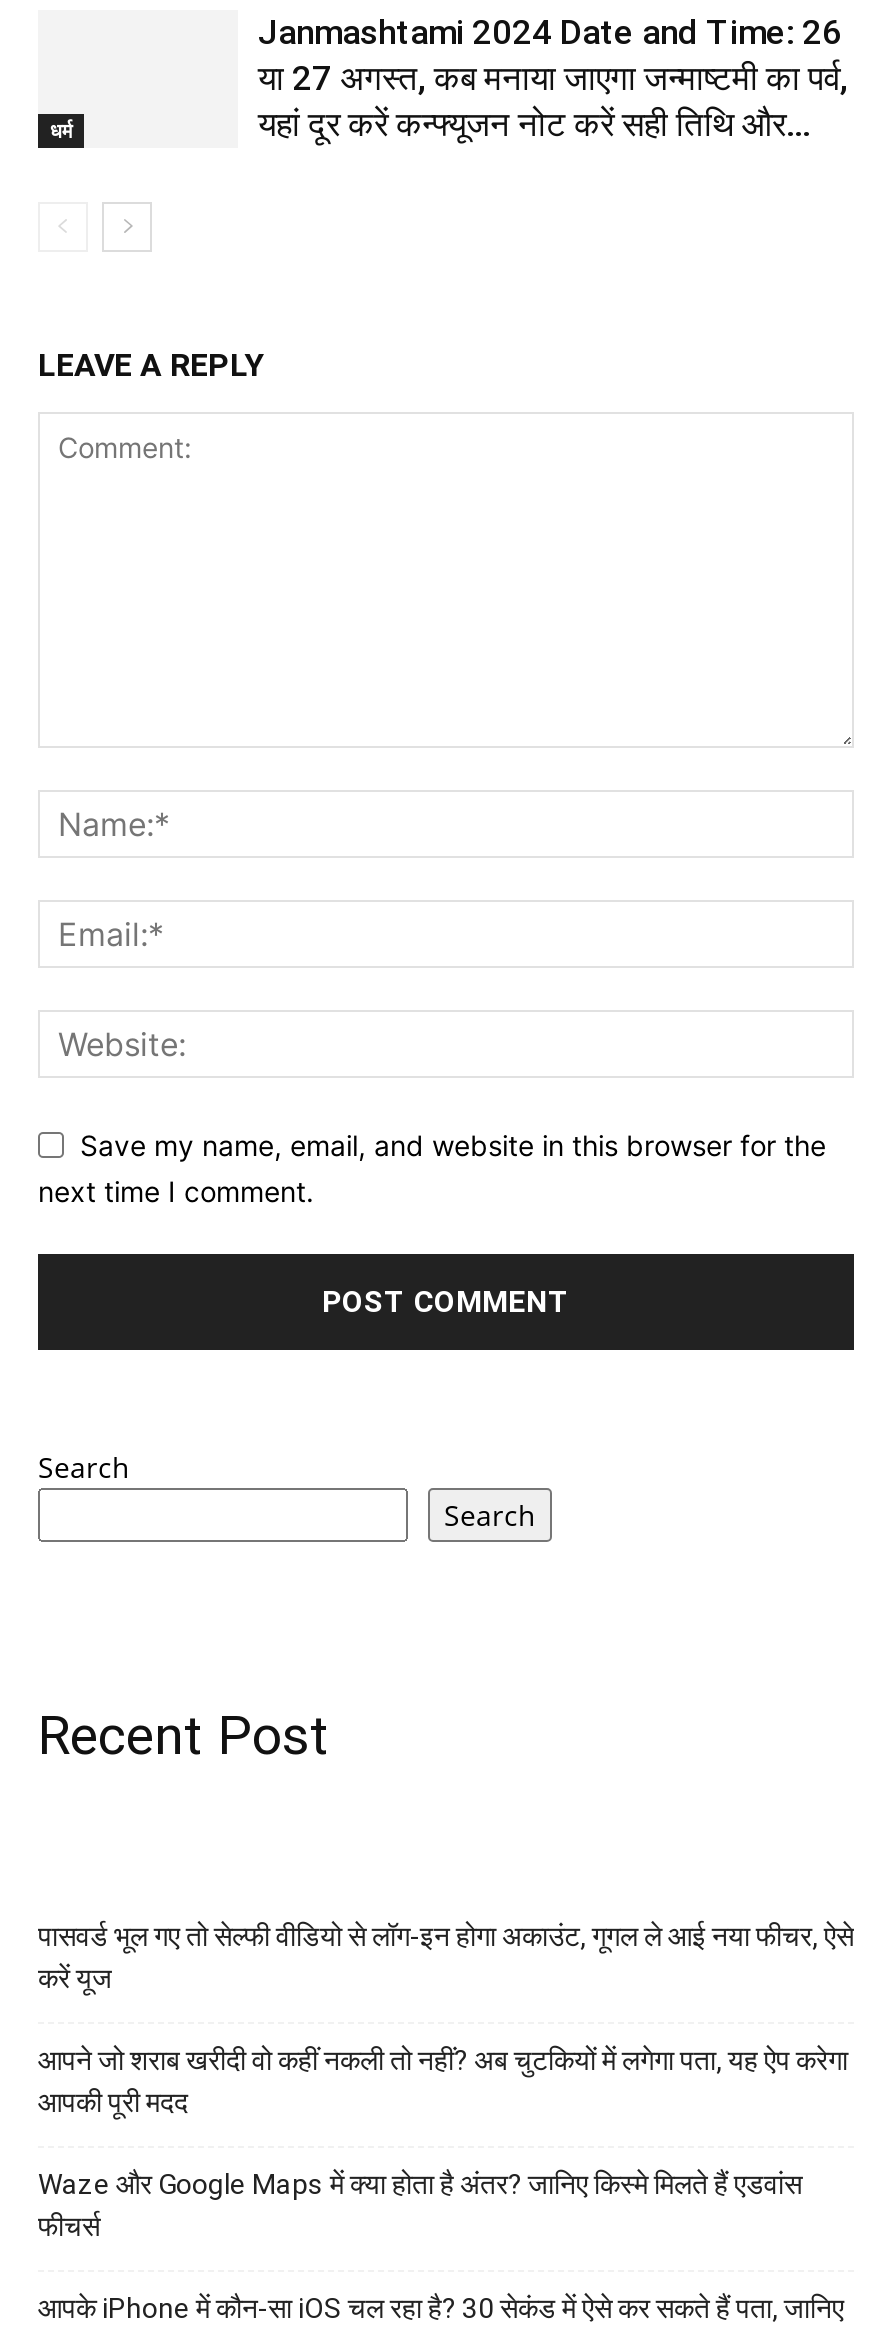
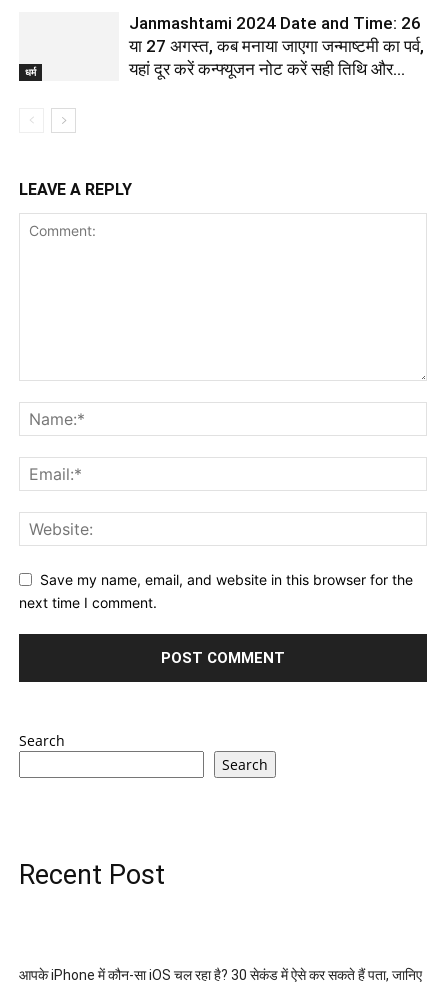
- पासवर्ड भूल गए तो सेल्फी वीडियो से लॉग-इन होगा अकाउंट, गूगल ले आई नया फीचर, ऐसे
- करें यूज
- आपने जो शराब खरीदी वो कहीं नकली तो नहीं? अब चुटकियों में लगेगा पता, यह ऐप करेगा
- आपकी पूरी मदद
- Waze और Google Maps में क्या होता है अंतर? जानिए किस्मे मिलते हैं एडवांस
- फीचर्स
